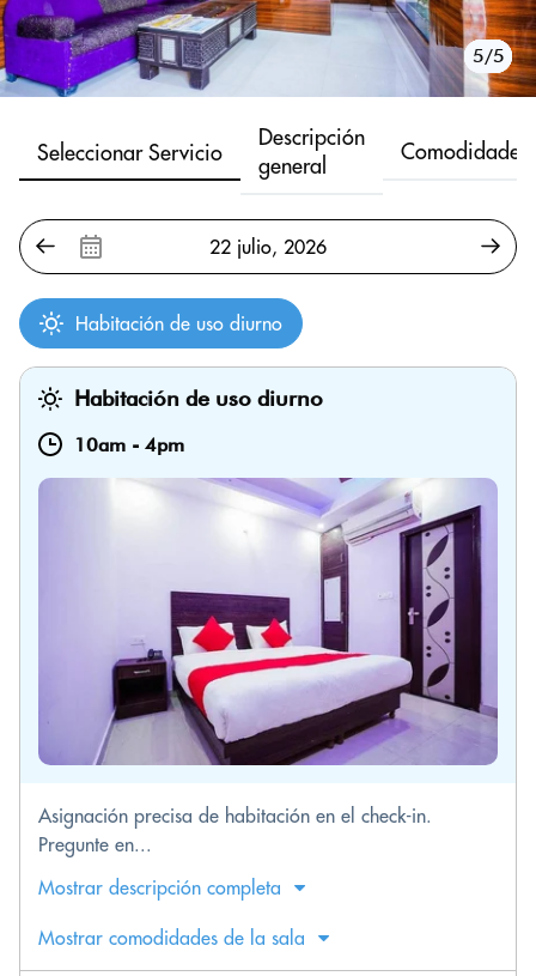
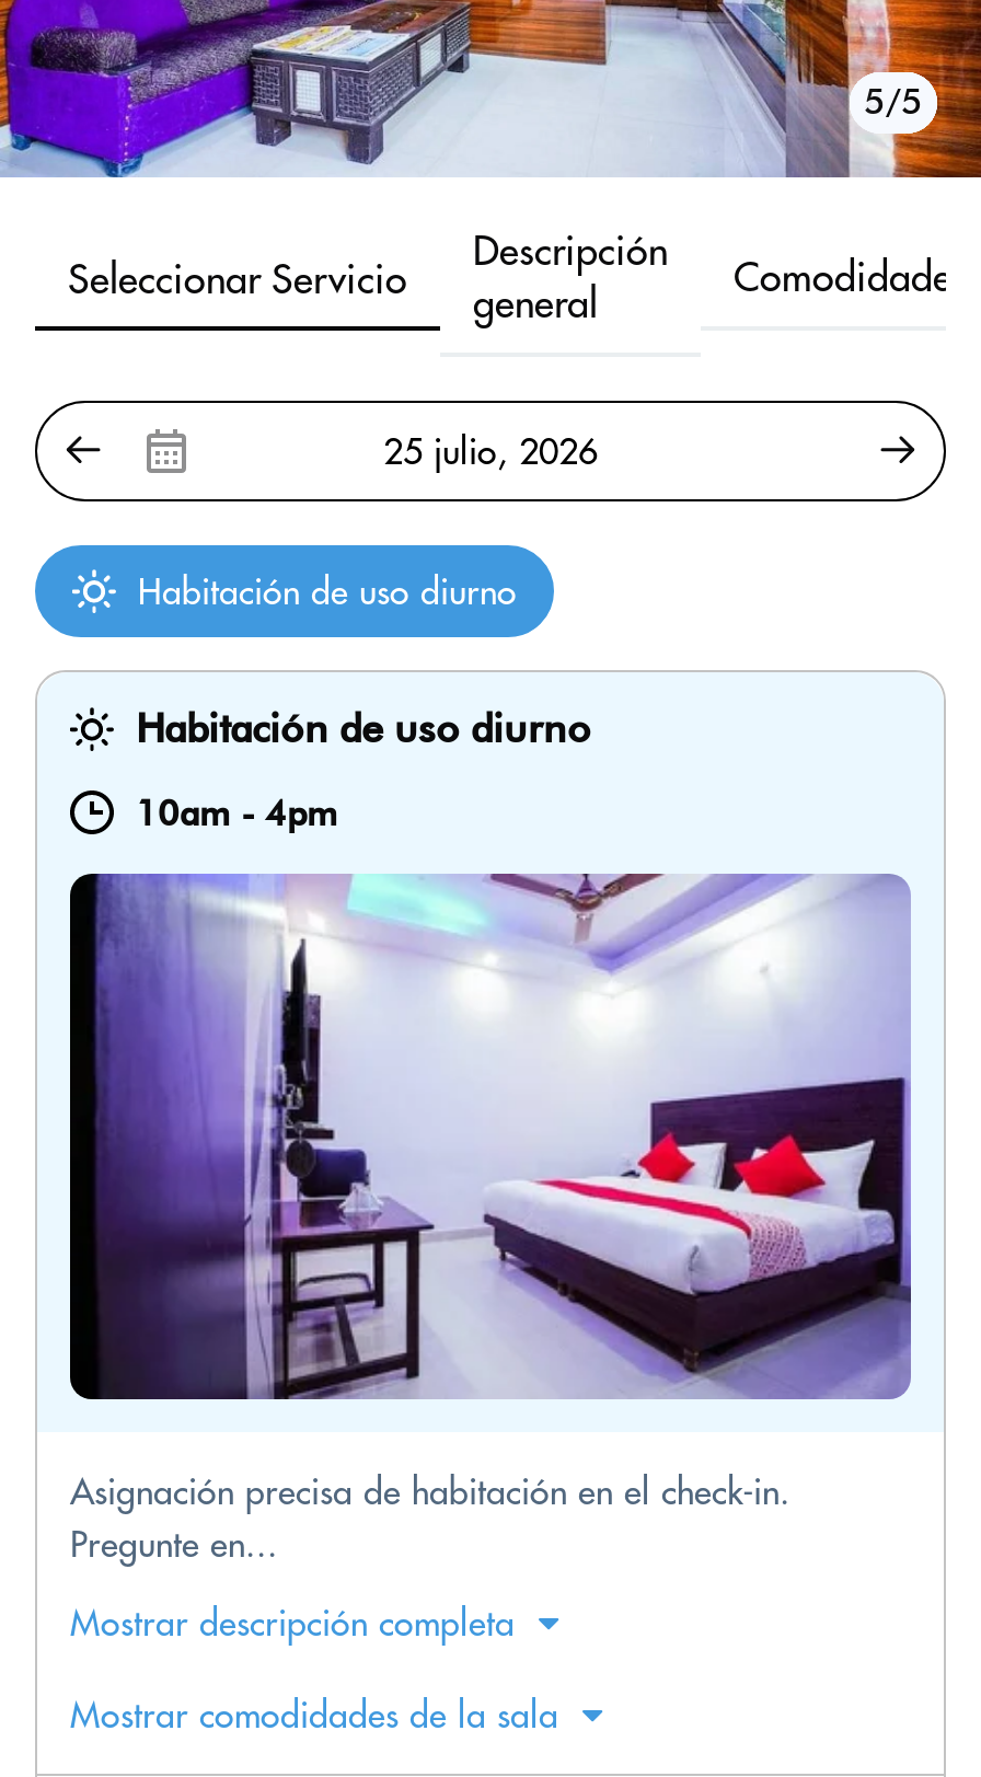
- [image]
+ [image]
